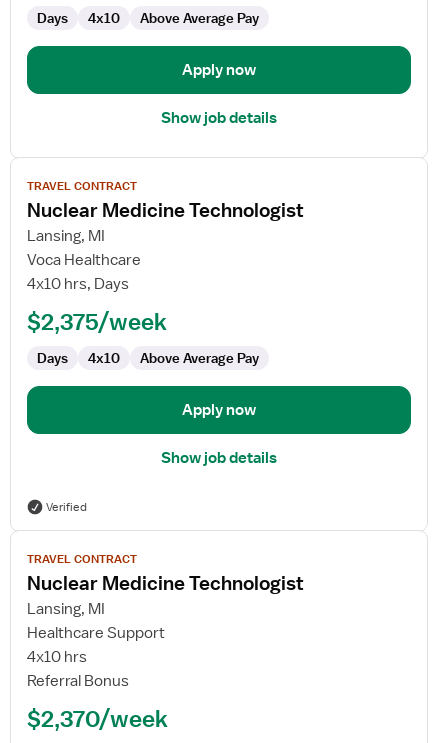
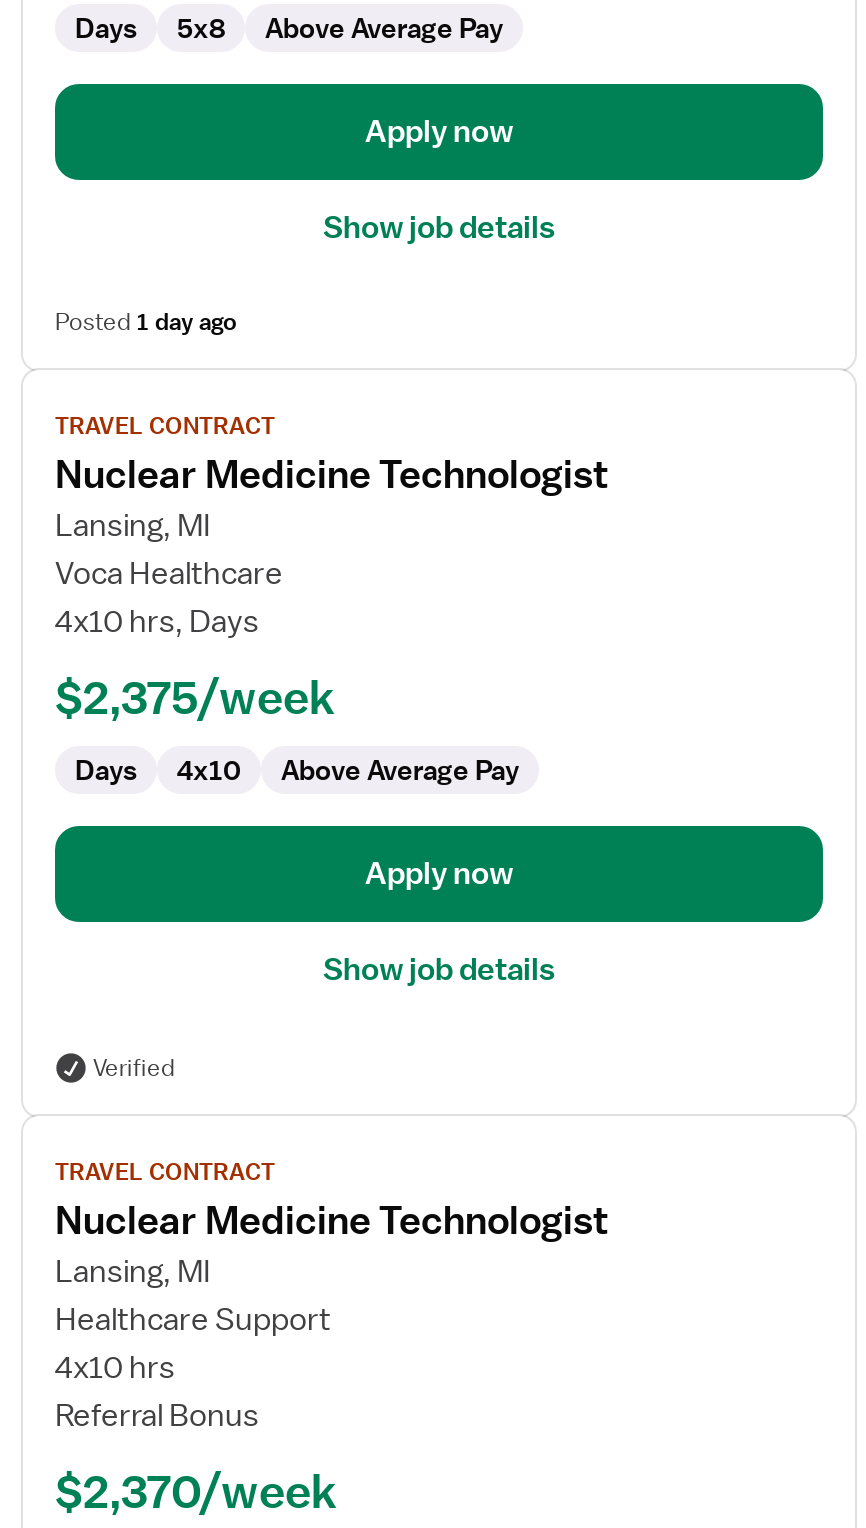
- Days 4x10 Above Average Pay
+ Days 5x8 Above Average Pay

+ Posted 1 day ago
